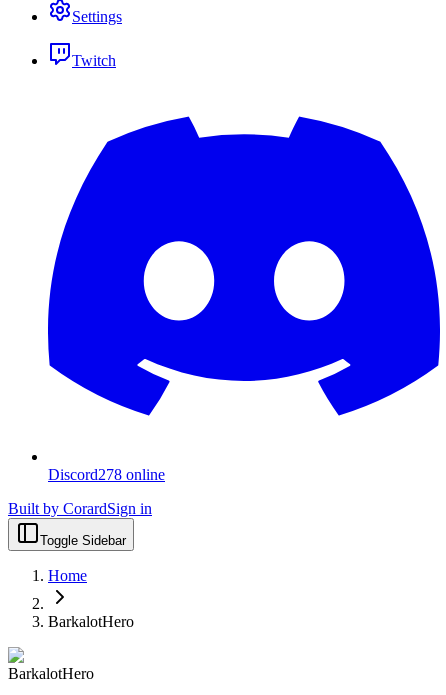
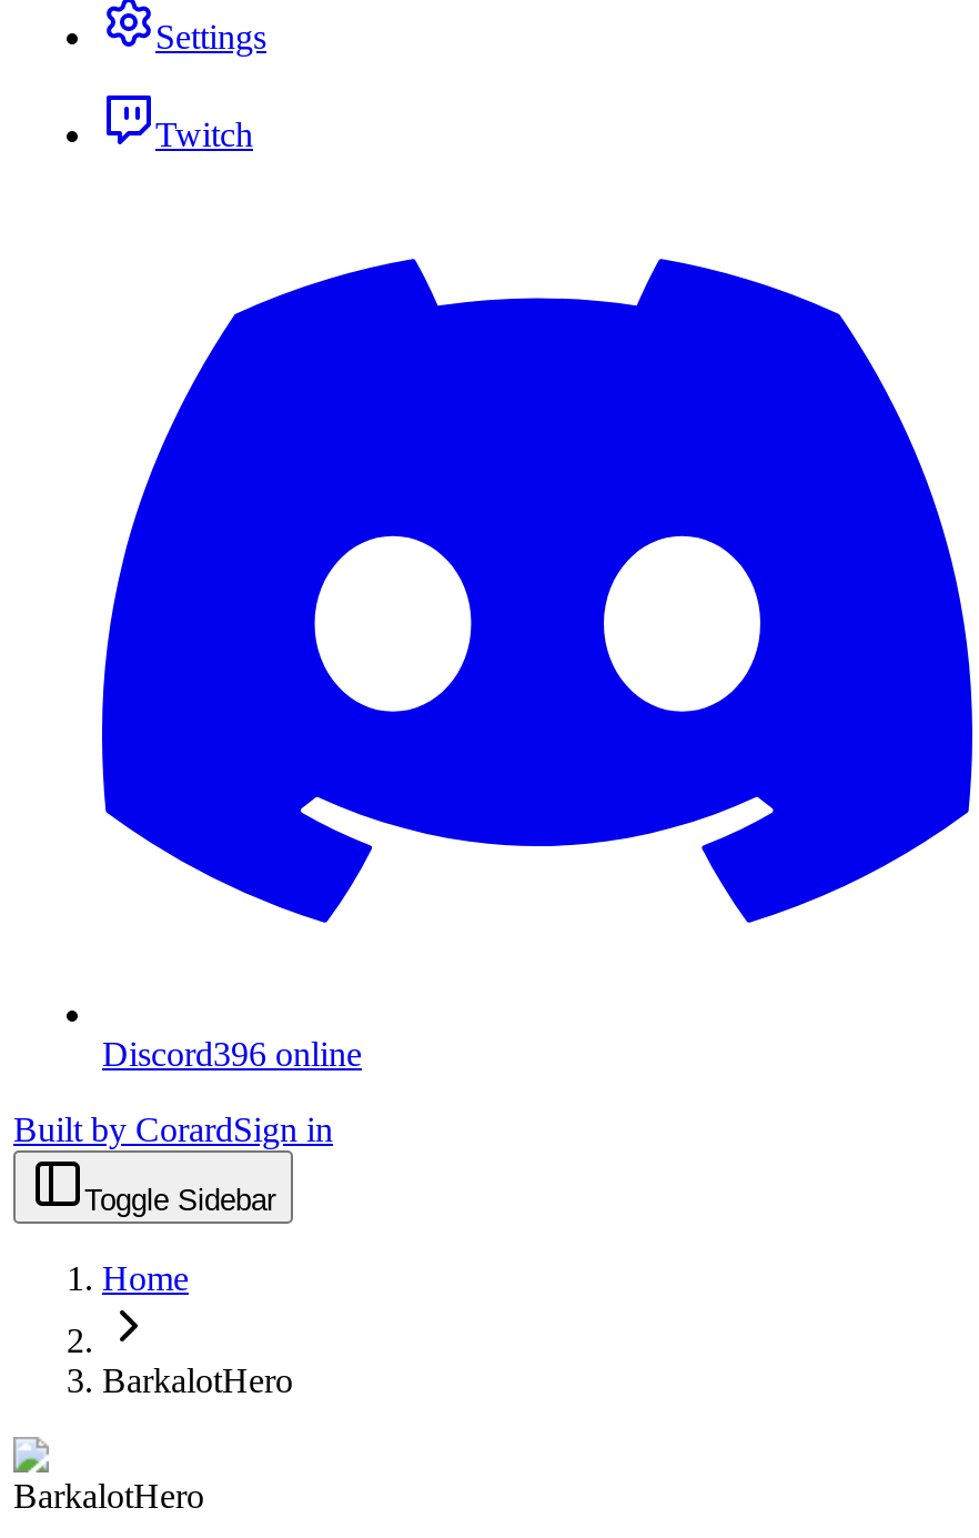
- Discord278 online
+ Discord396 online
